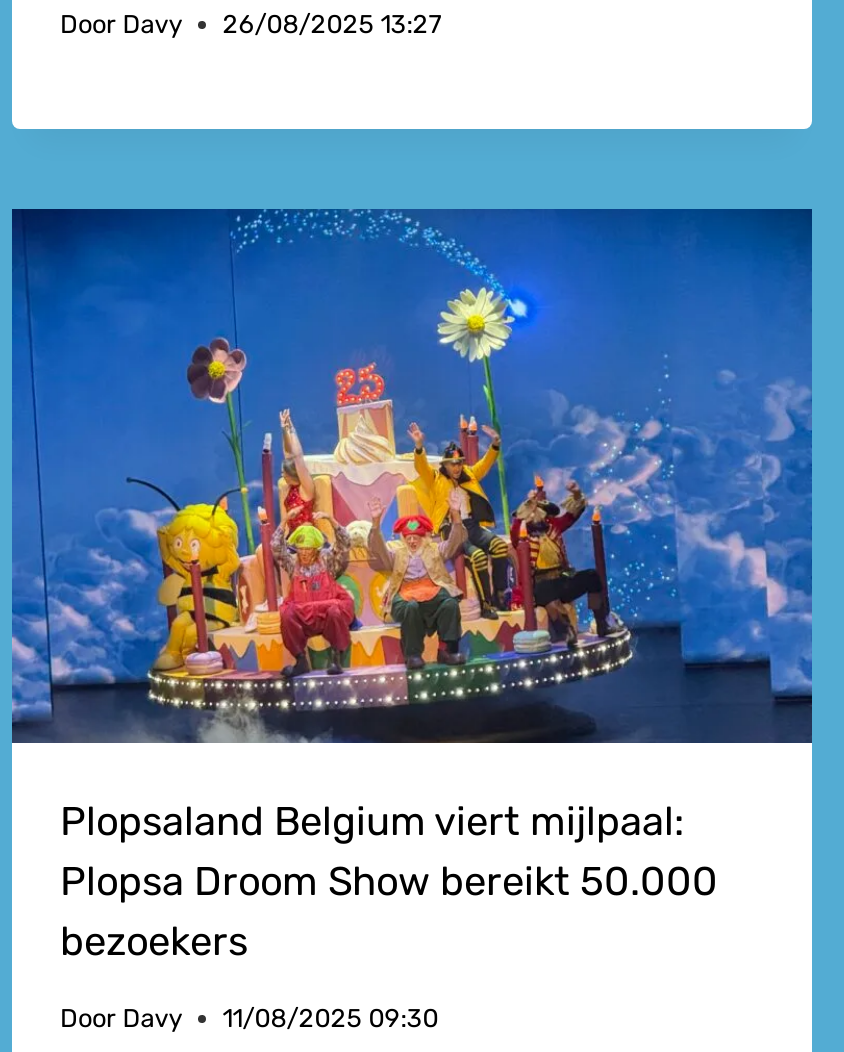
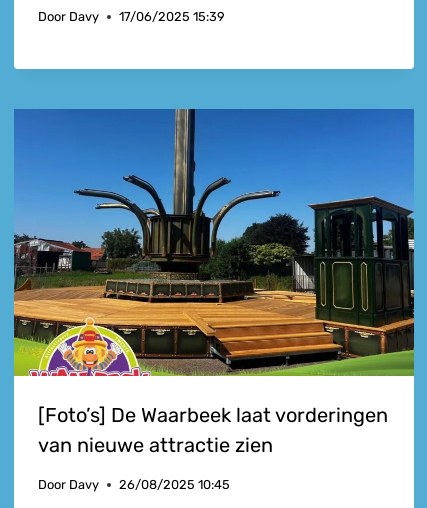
- Door Davy 26/08/2025 13:27
+ Door Davy 17/06/2025 15:39

- [image]
- Plopsaland Belgium viert mijlpaal:
- Plopsa Droom Show bereikt 50.000
- bezoekers
+ [image]
+ [Foto’s] De Waarbeek laat vorderingen
+ van nieuwe attractie zien

- Door Davy 11/08/2025 09:30
+ Door Davy 26/08/2025 10:45
